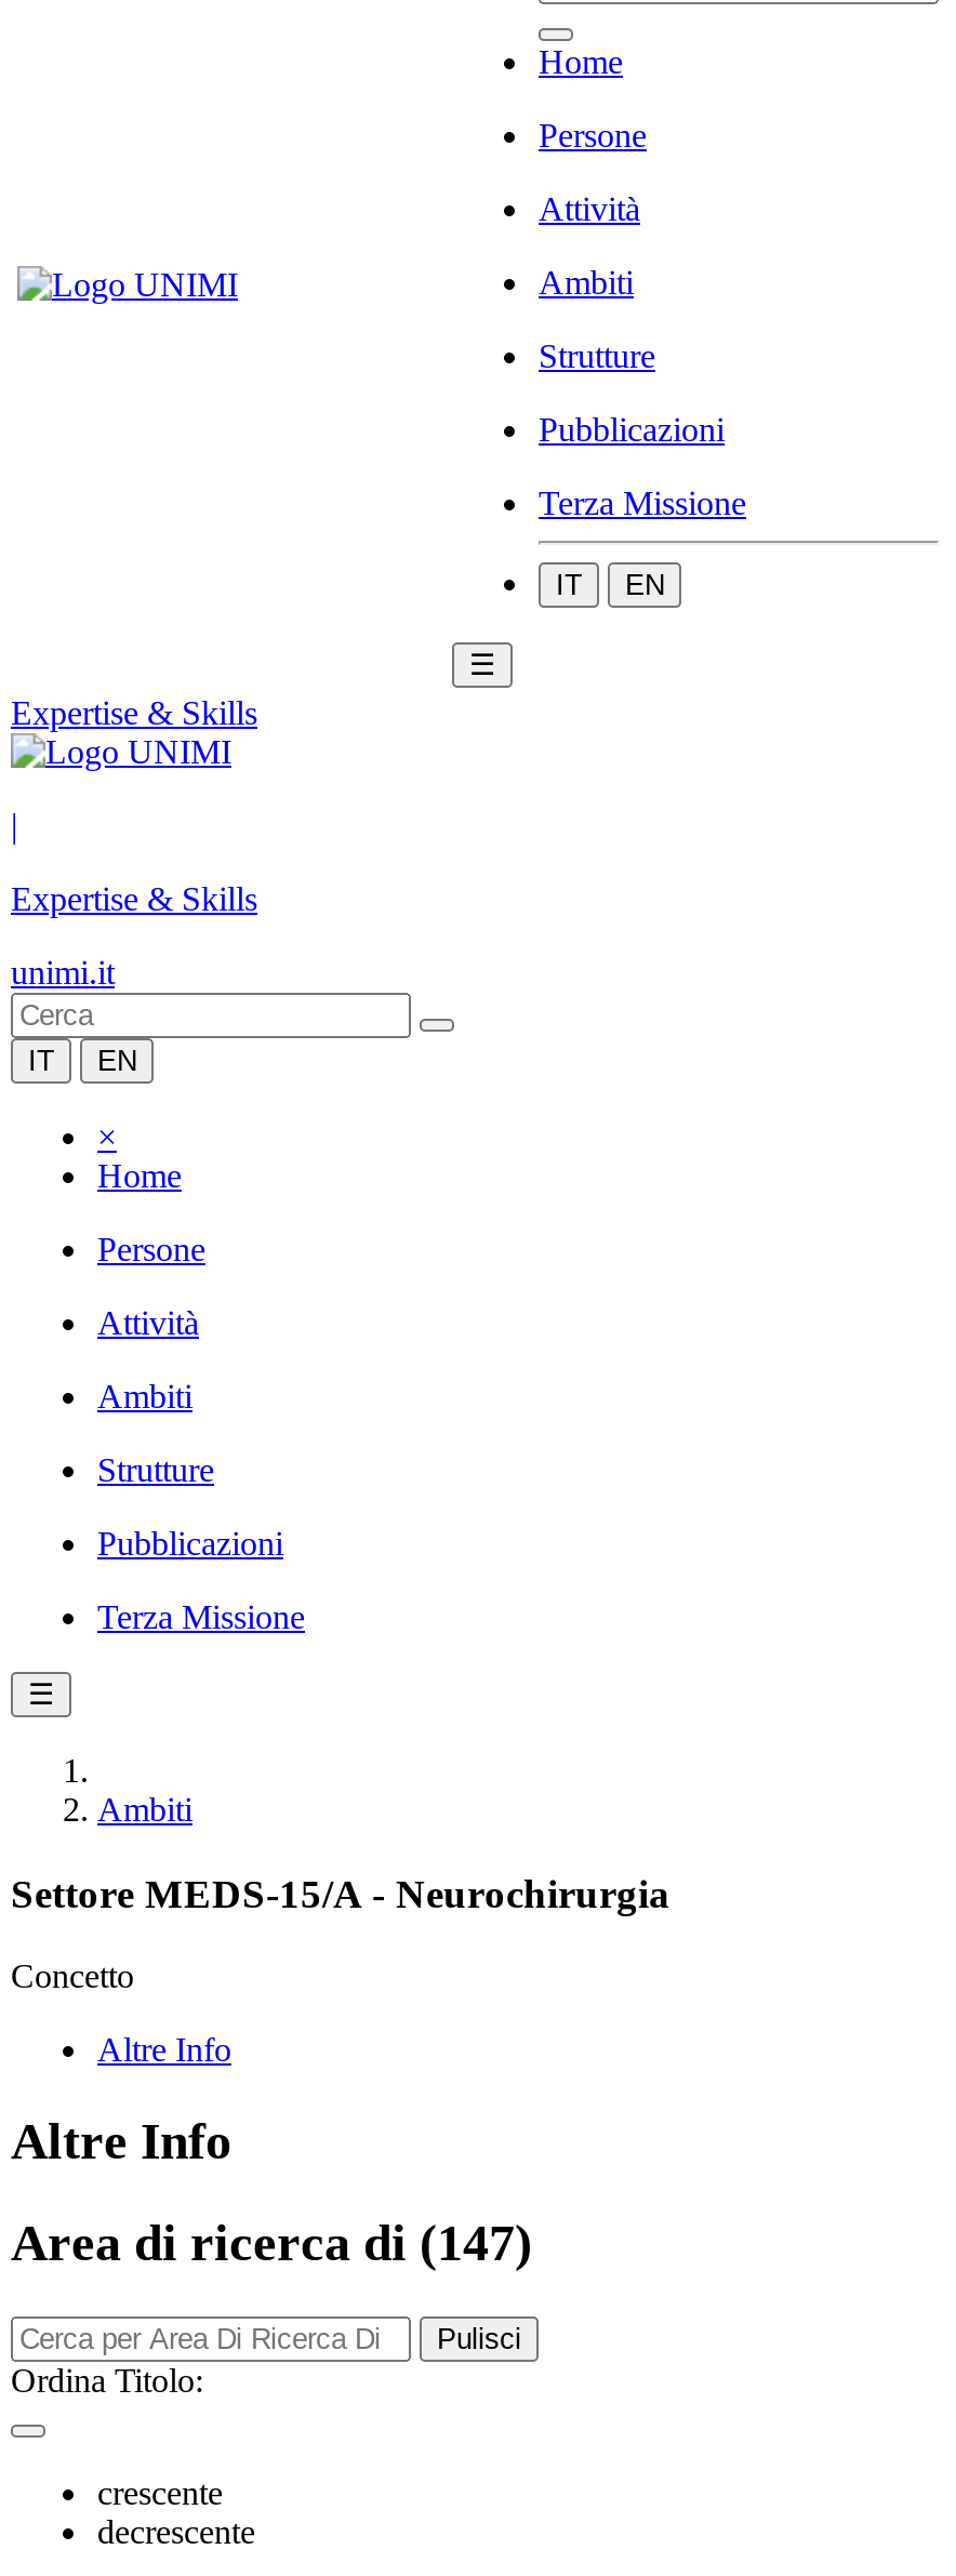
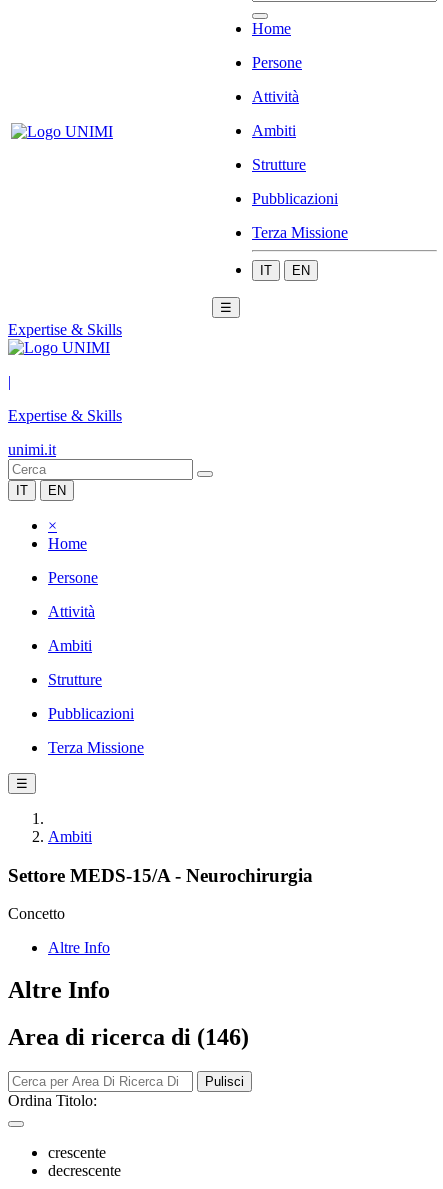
- Area di ricerca di (147)
+ Area di ricerca di (146)
